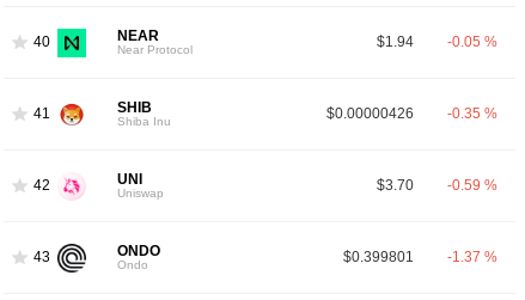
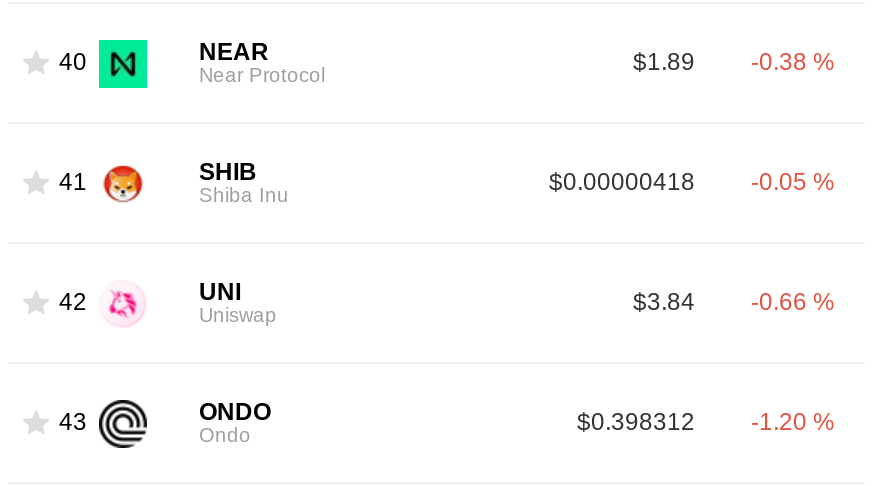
- $1.94
+ $1.89

- -0.05 %
+ -0.38 %

- $0.00000426
+ $0.00000418

- -0.35 %
+ -0.05 %

- $3.70
+ $3.84

- -0.59 %
+ -0.66 %

- $0.399801
+ $0.398312

- -1.37 %
+ -1.20 %
